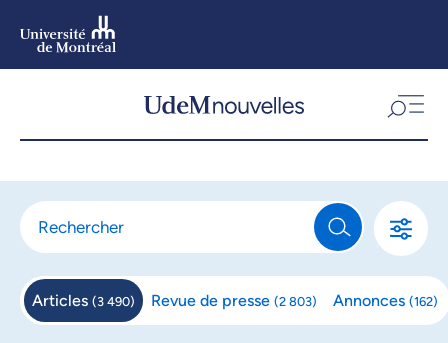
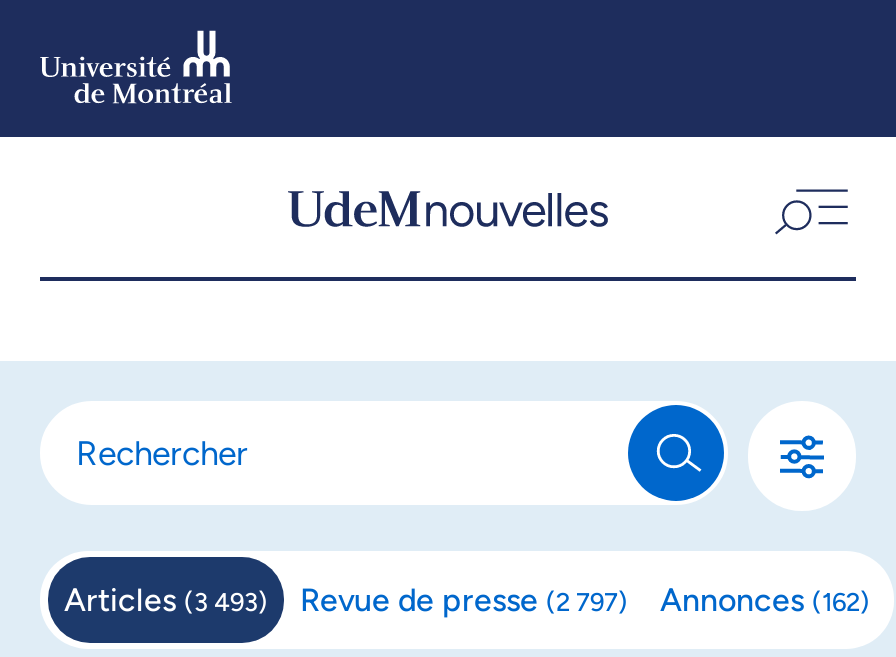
- Articles (3 490)
+ Articles (3 493)

- Revue de presse (2 803)
+ Revue de presse (2 797)
